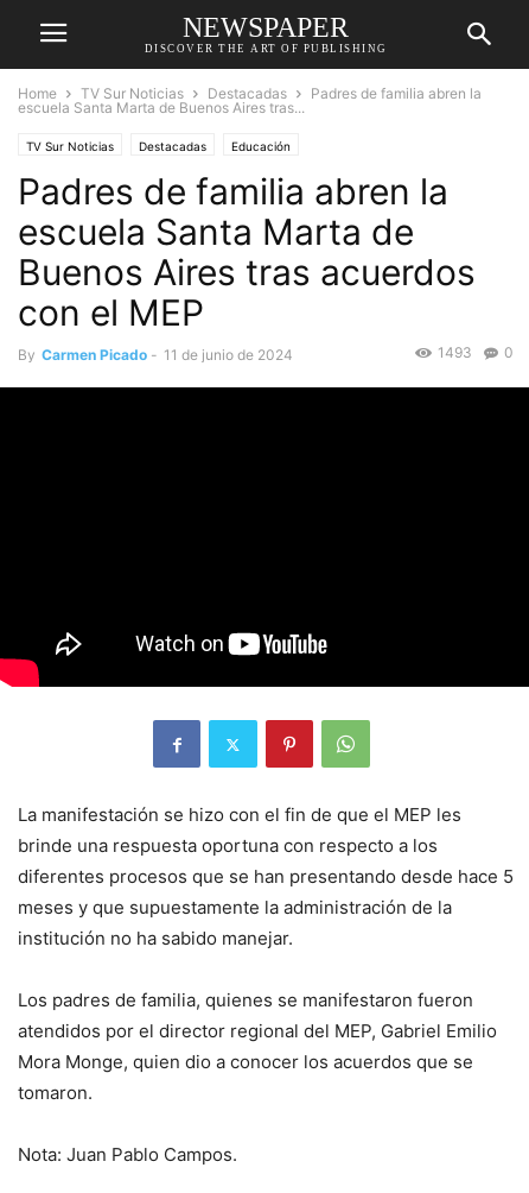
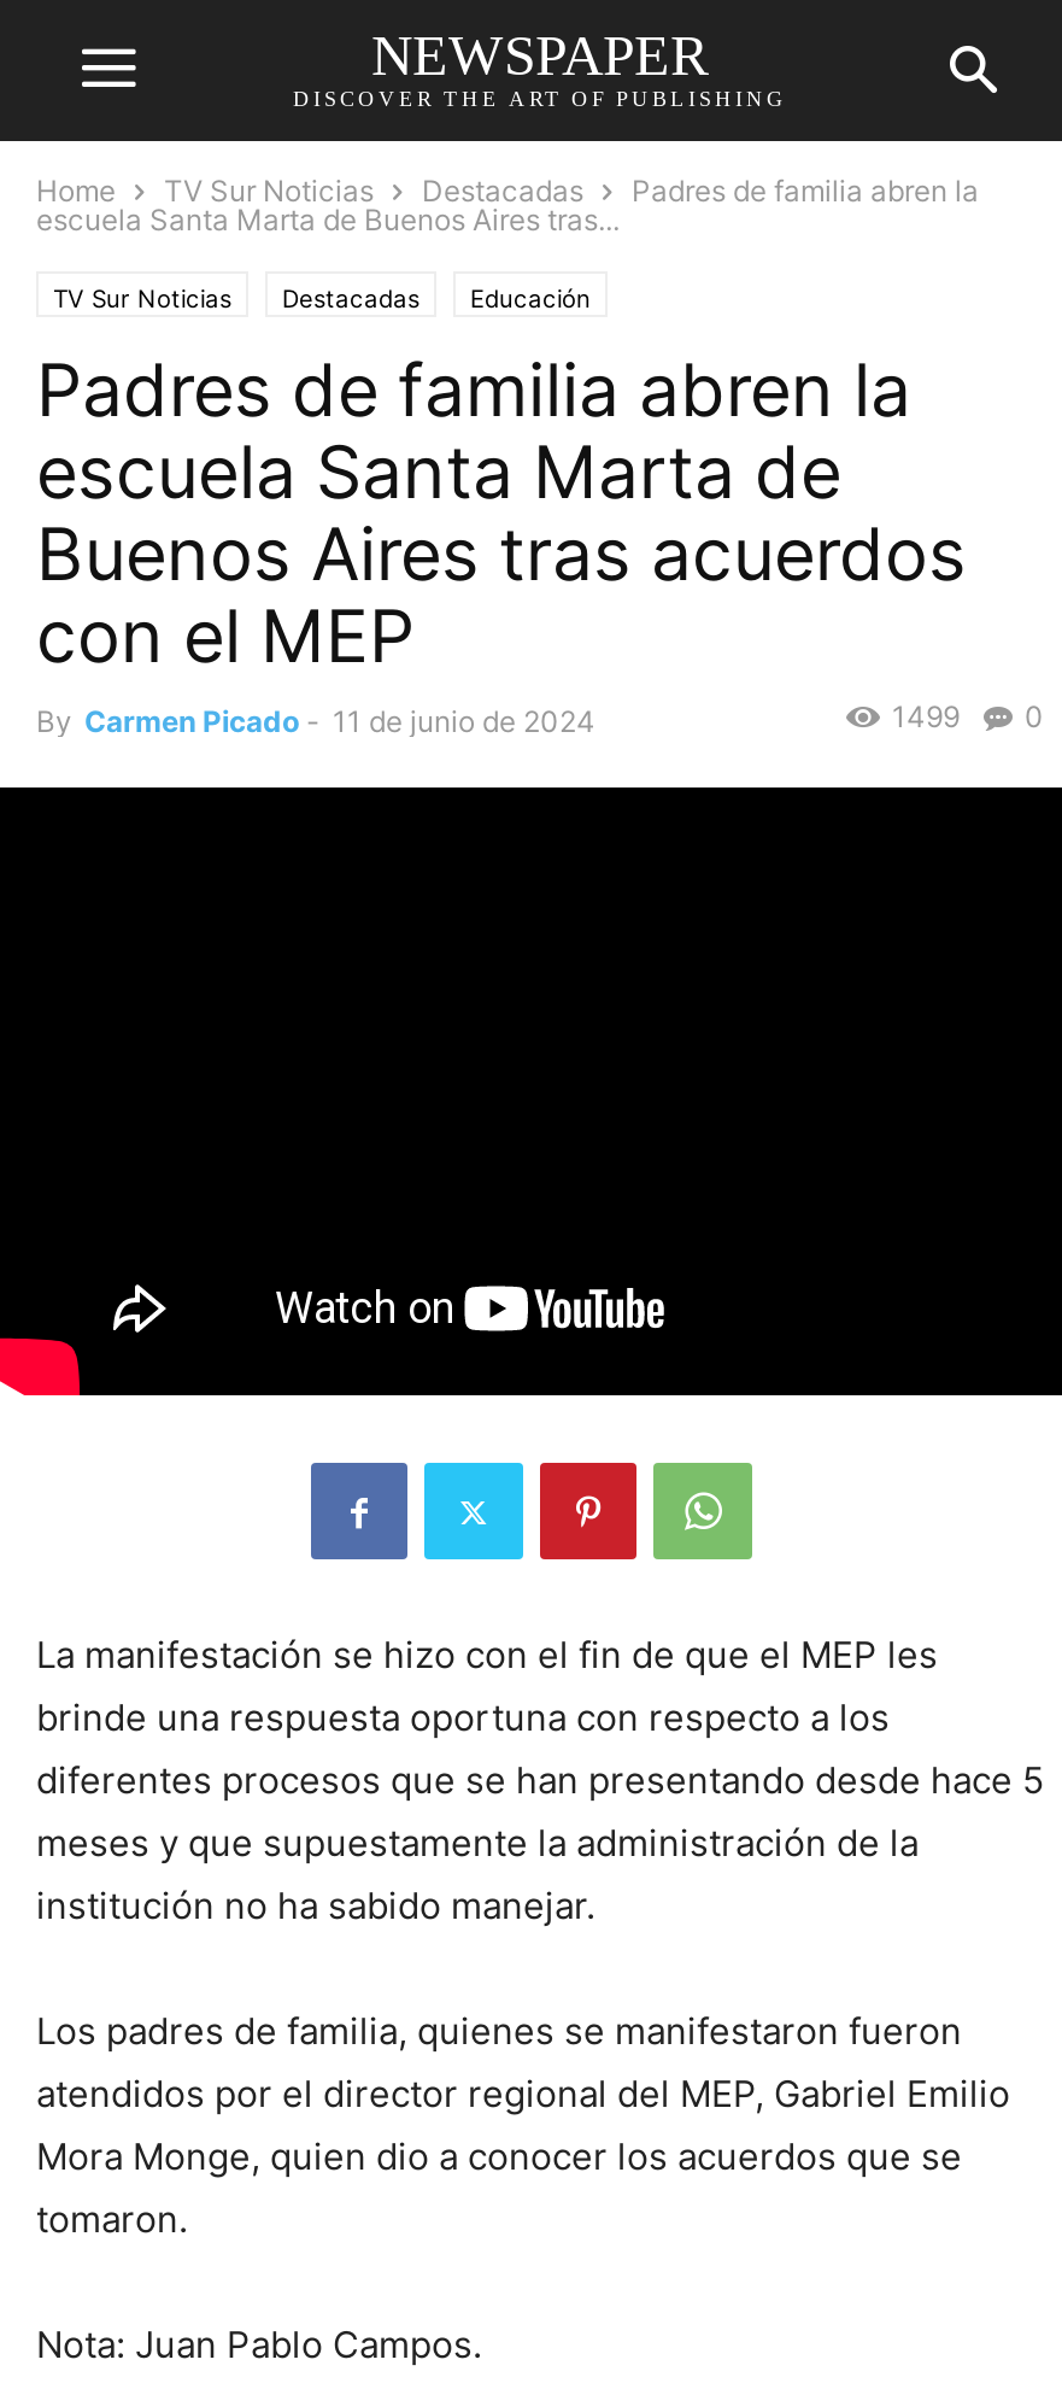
- 1493 0
+ 1499 0
